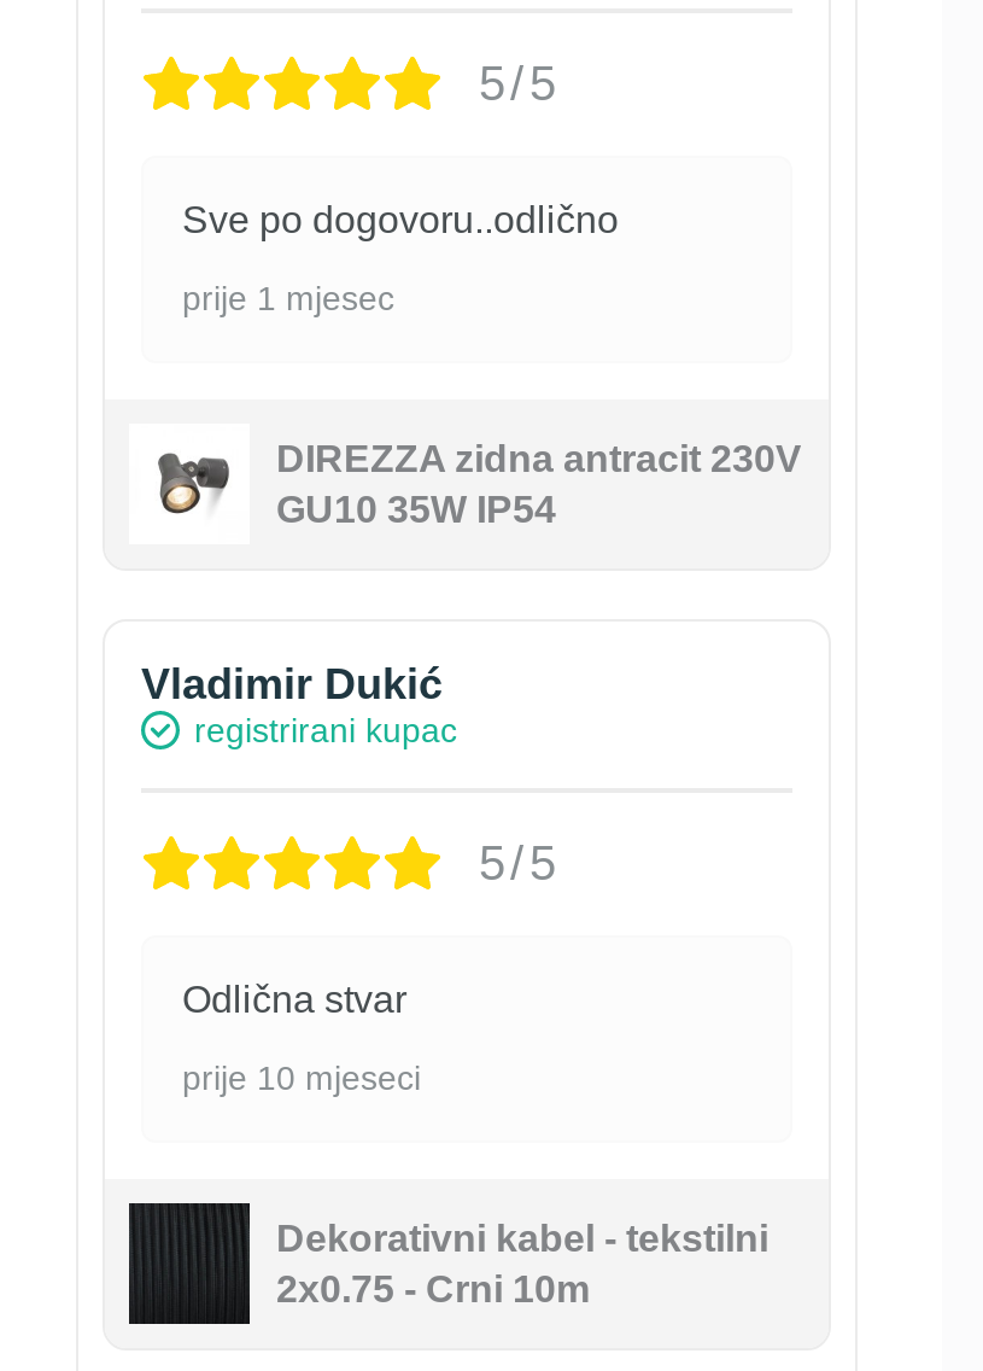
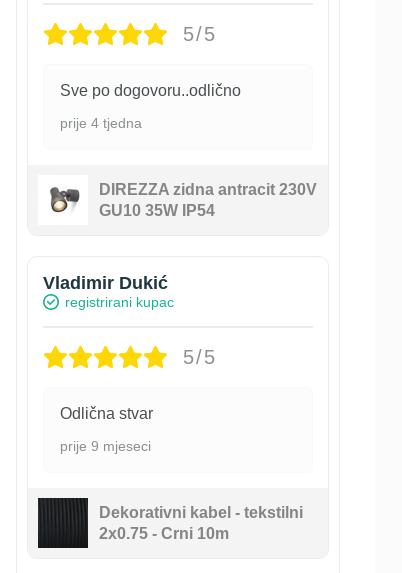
- prije 1 mjesec
+ prije 4 tjedna

- prije 10 mjeseci
+ prije 9 mjeseci
